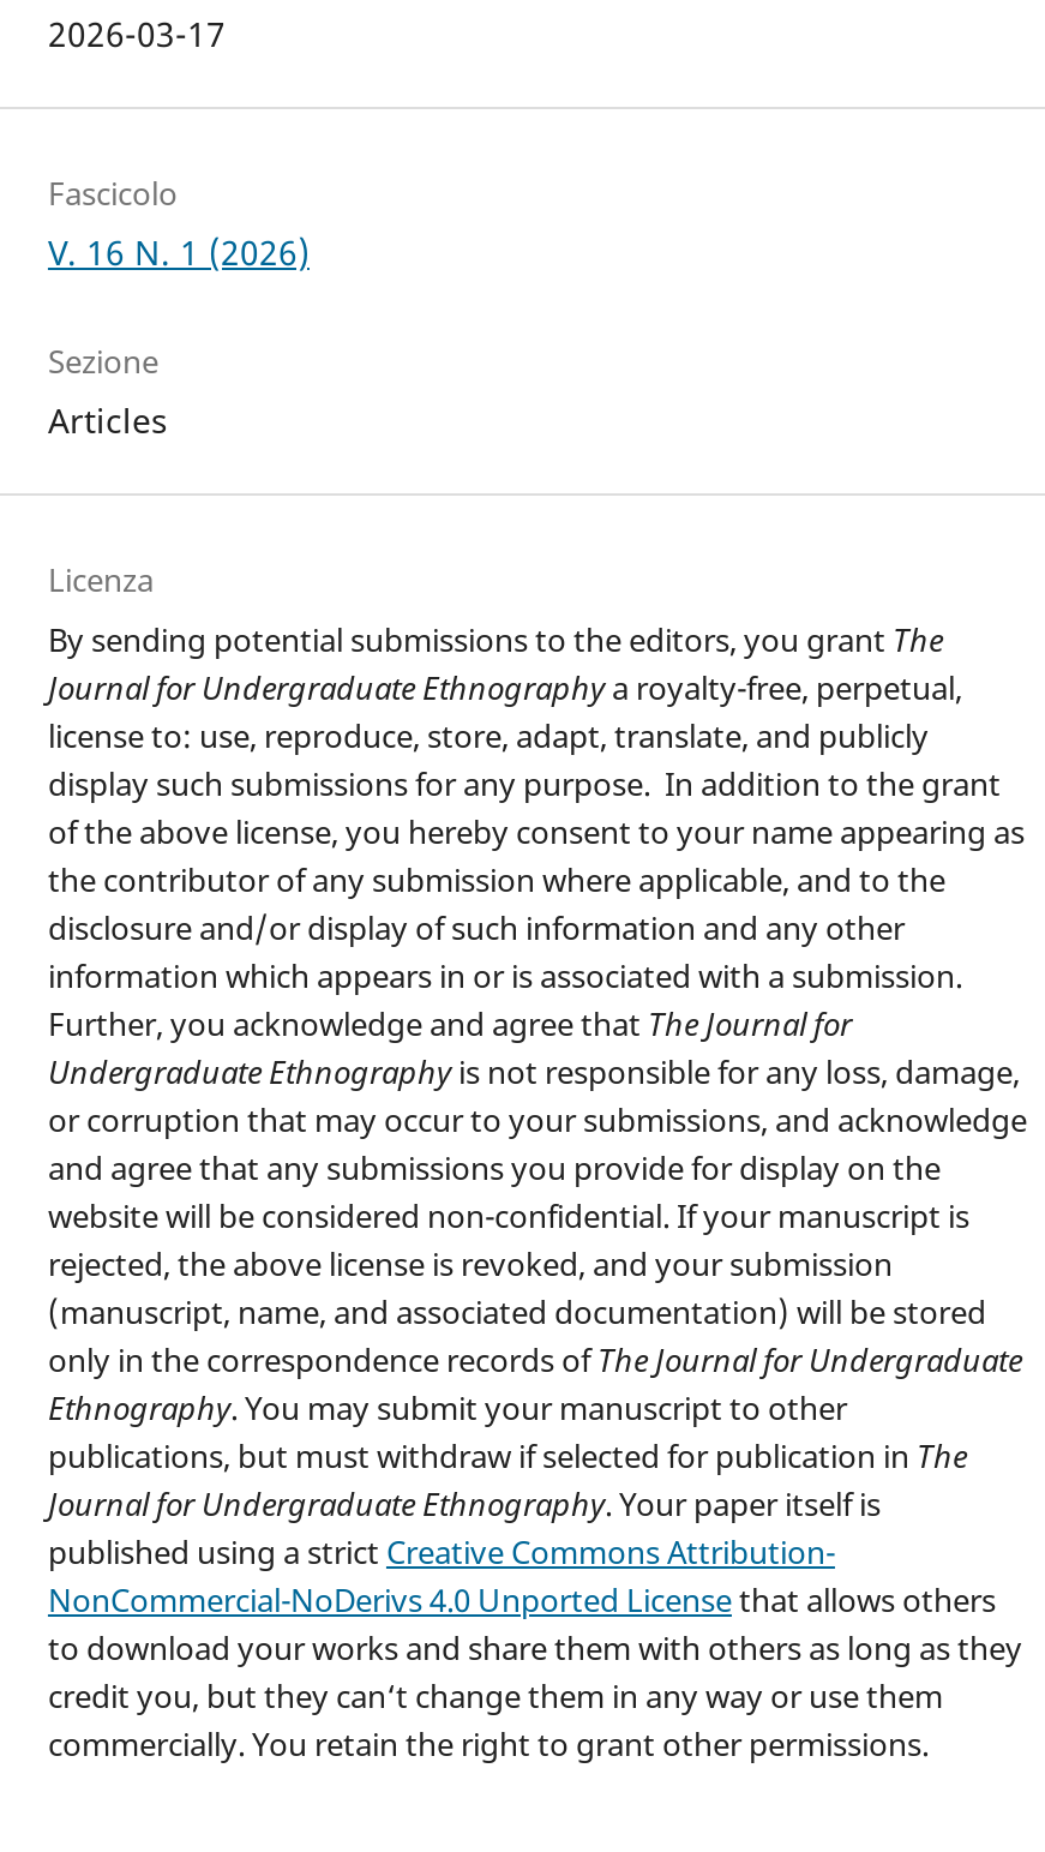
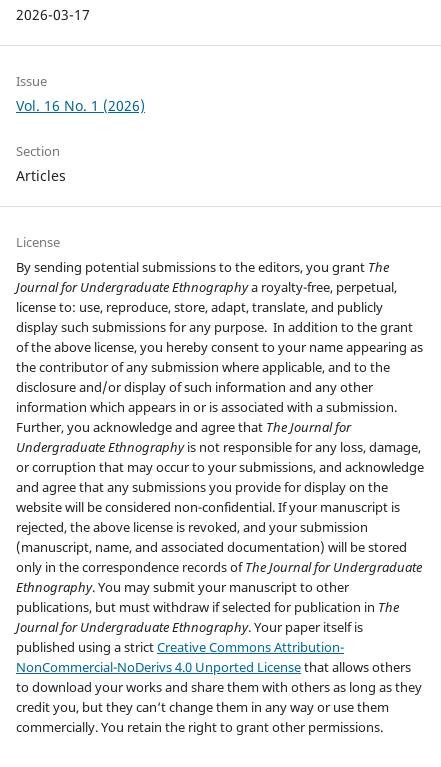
- Fascicolo
- V. 16 N. 1 (2026)
+ Issue
+ Vol. 16 No. 1 (2026)

- Sezione
+ Section

- Licenza
+ License
